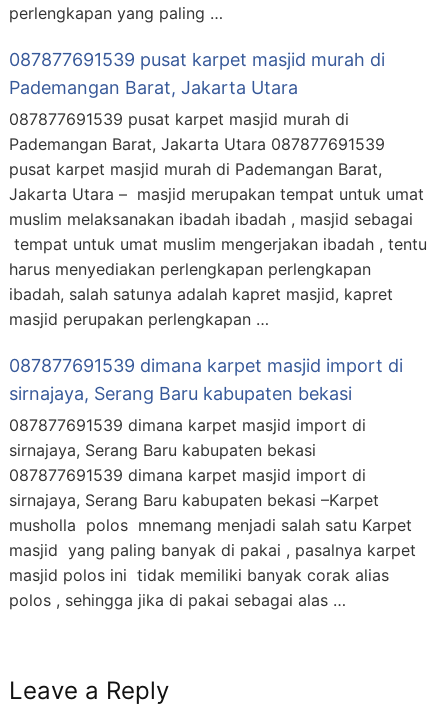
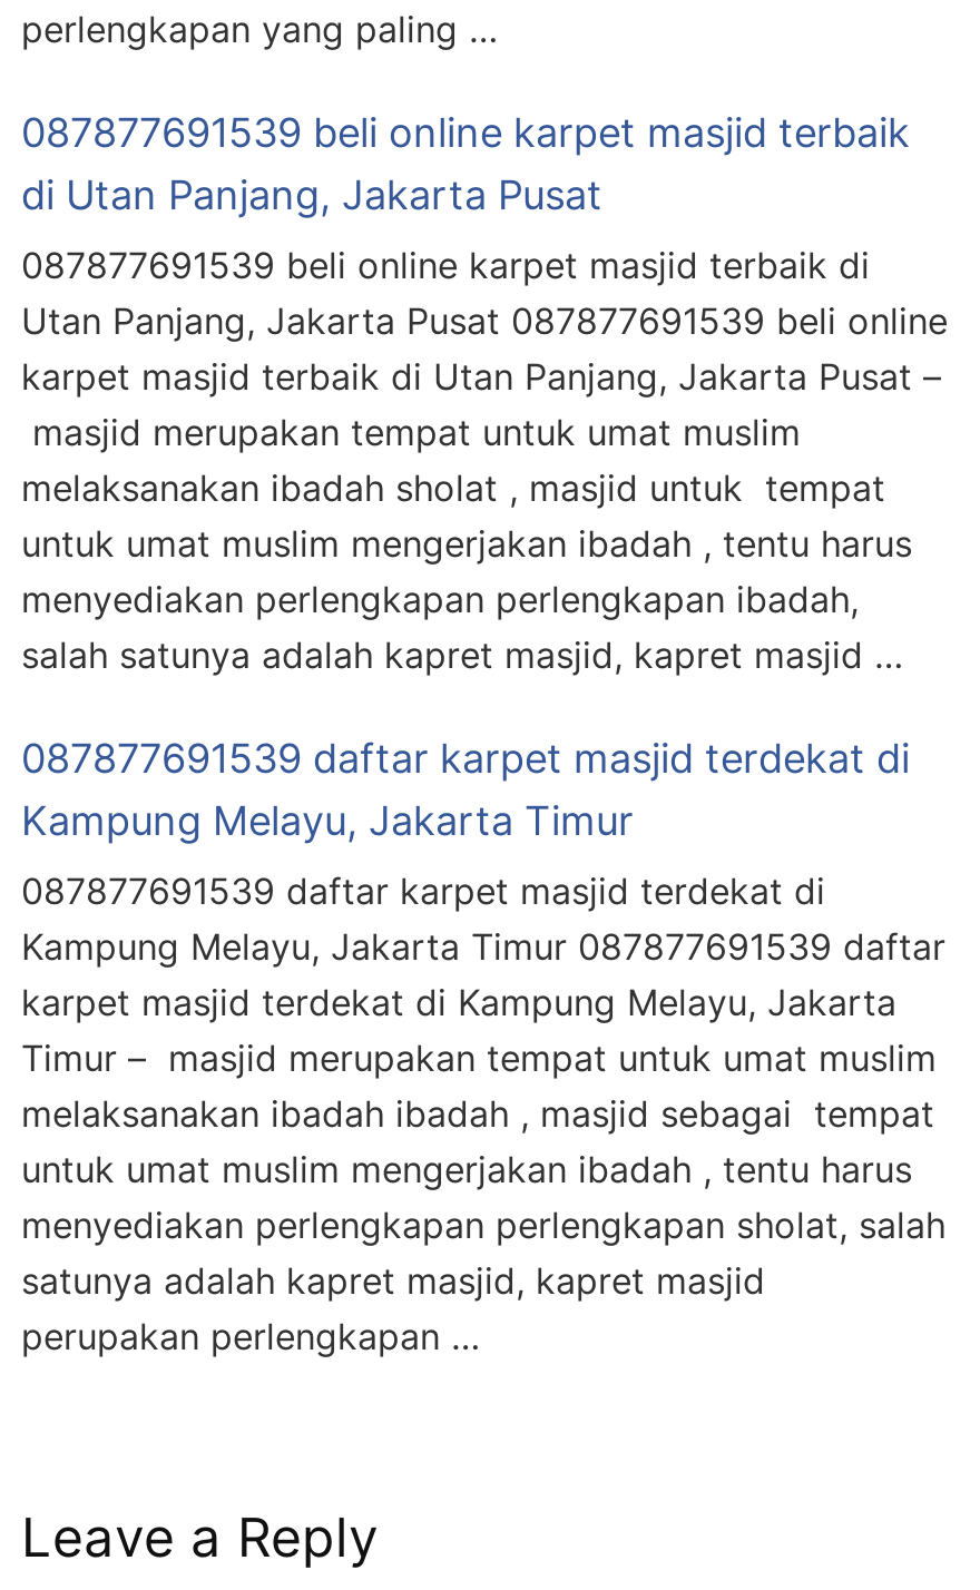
- 087877691539 pusat karpet masjid murah di
- Pademangan Barat, Jakarta Utara
+ 087877691539 beli online karpet masjid terbaik
+ di Utan Panjang, Jakarta Pusat

- 087877691539 pusat karpet masjid murah di
- Pademangan Barat, Jakarta Utara 087877691539
- pusat karpet masjid murah di Pademangan Barat,
- Jakarta Utara – masjid merupakan tempat untuk umat
- muslim melaksanakan ibadah ibadah , masjid sebagai
- tempat untuk umat muslim mengerjakan ibadah , tentu
- harus menyediakan perlengkapan perlengkapan
- ibadah, salah satunya adalah kapret masjid, kapret
- masjid perupakan perlengkapan …
+ 087877691539 beli online karpet masjid terbaik di
+ Utan Panjang, Jakarta Pusat 087877691539 beli online
+ karpet masjid terbaik di Utan Panjang, Jakarta Pusat –
+ masjid merupakan tempat untuk umat muslim
+ melaksanakan ibadah sholat , masjid untuk tempat
+ untuk umat muslim mengerjakan ibadah , tentu harus
+ menyediakan perlengkapan perlengkapan ibadah,
+ salah satunya adalah kapret masjid, kapret masjid …

- 087877691539 dimana karpet masjid import di
- sirnajaya, Serang Baru kabupaten bekasi
+ 087877691539 daftar karpet masjid terdekat di
+ Kampung Melayu, Jakarta Timur

- 087877691539 dimana karpet masjid import di
- sirnajaya, Serang Baru kabupaten bekasi
- 087877691539 dimana karpet masjid import di
- sirnajaya, Serang Baru kabupaten bekasi –Karpet
- musholla polos mnemang menjadi salah satu Karpet
- masjid yang paling banyak di pakai , pasalnya karpet
- masjid polos ini tidak memiliki banyak corak alias
- polos , sehingga jika di pakai sebagai alas …
+ 087877691539 daftar karpet masjid terdekat di
+ Kampung Melayu, Jakarta Timur 087877691539 daftar
+ karpet masjid terdekat di Kampung Melayu, Jakarta
+ Timur – masjid merupakan tempat untuk umat muslim
+ melaksanakan ibadah ibadah , masjid sebagai tempat
+ untuk umat muslim mengerjakan ibadah , tentu harus
+ menyediakan perlengkapan perlengkapan sholat, salah
+ satunya adalah kapret masjid, kapret masjid
+ perupakan perlengkapan …
